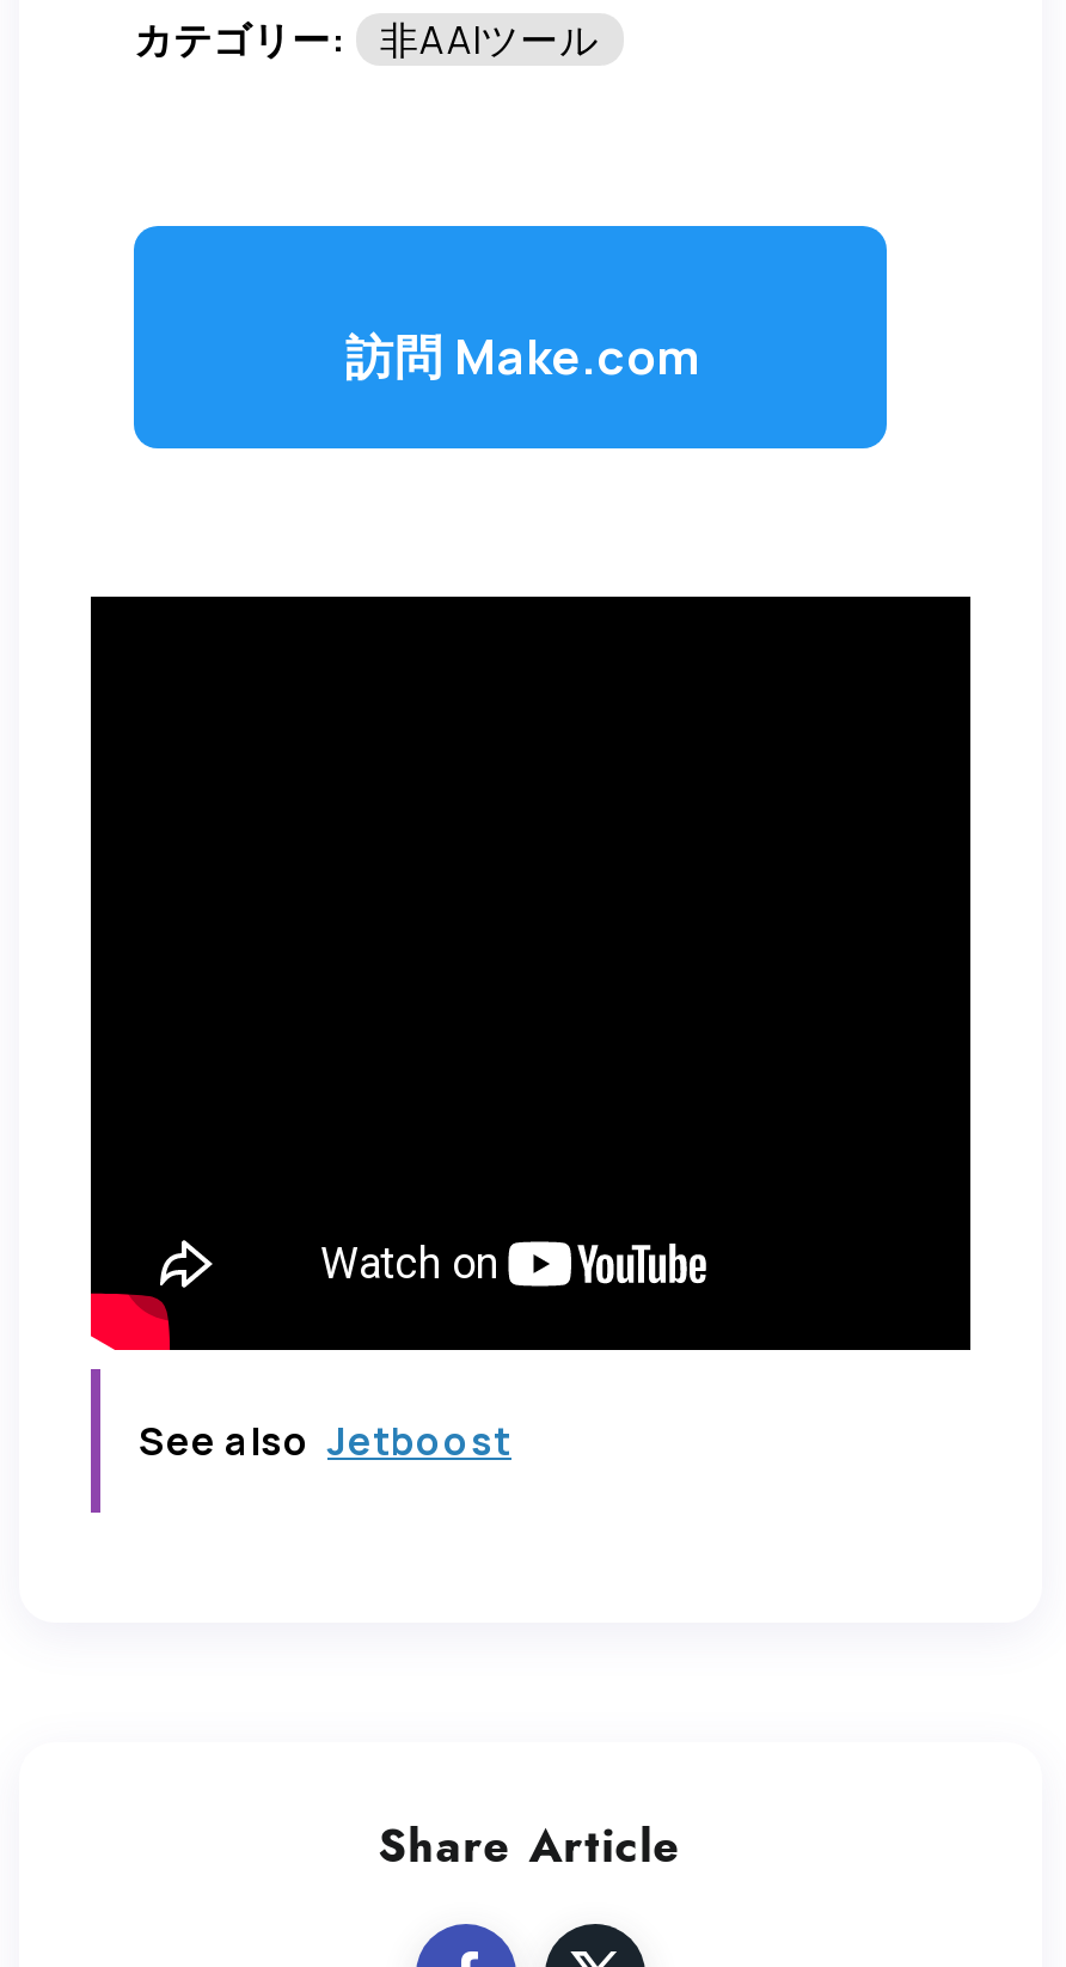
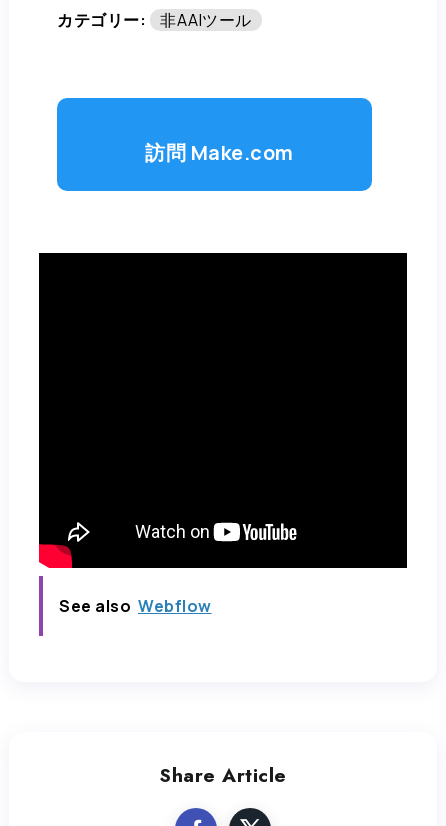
- See also Jetboost
+ See also Webflow
